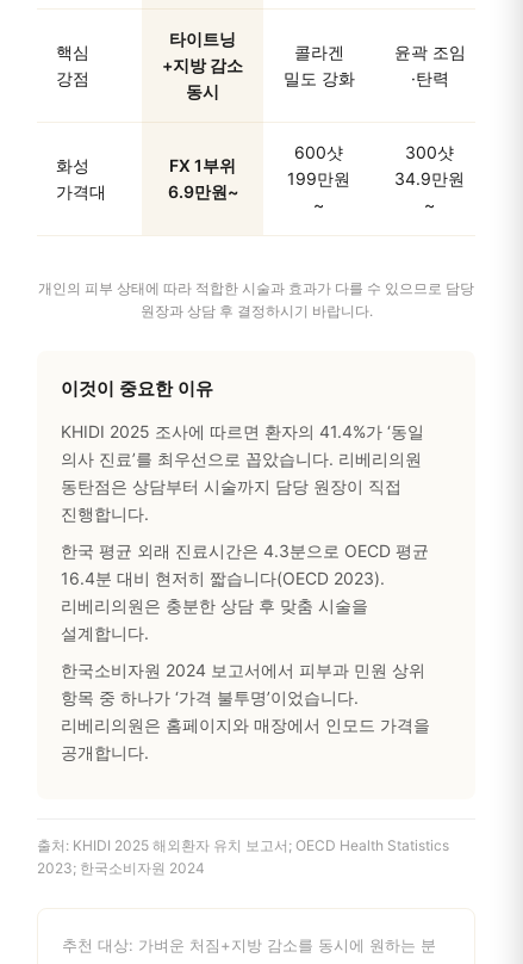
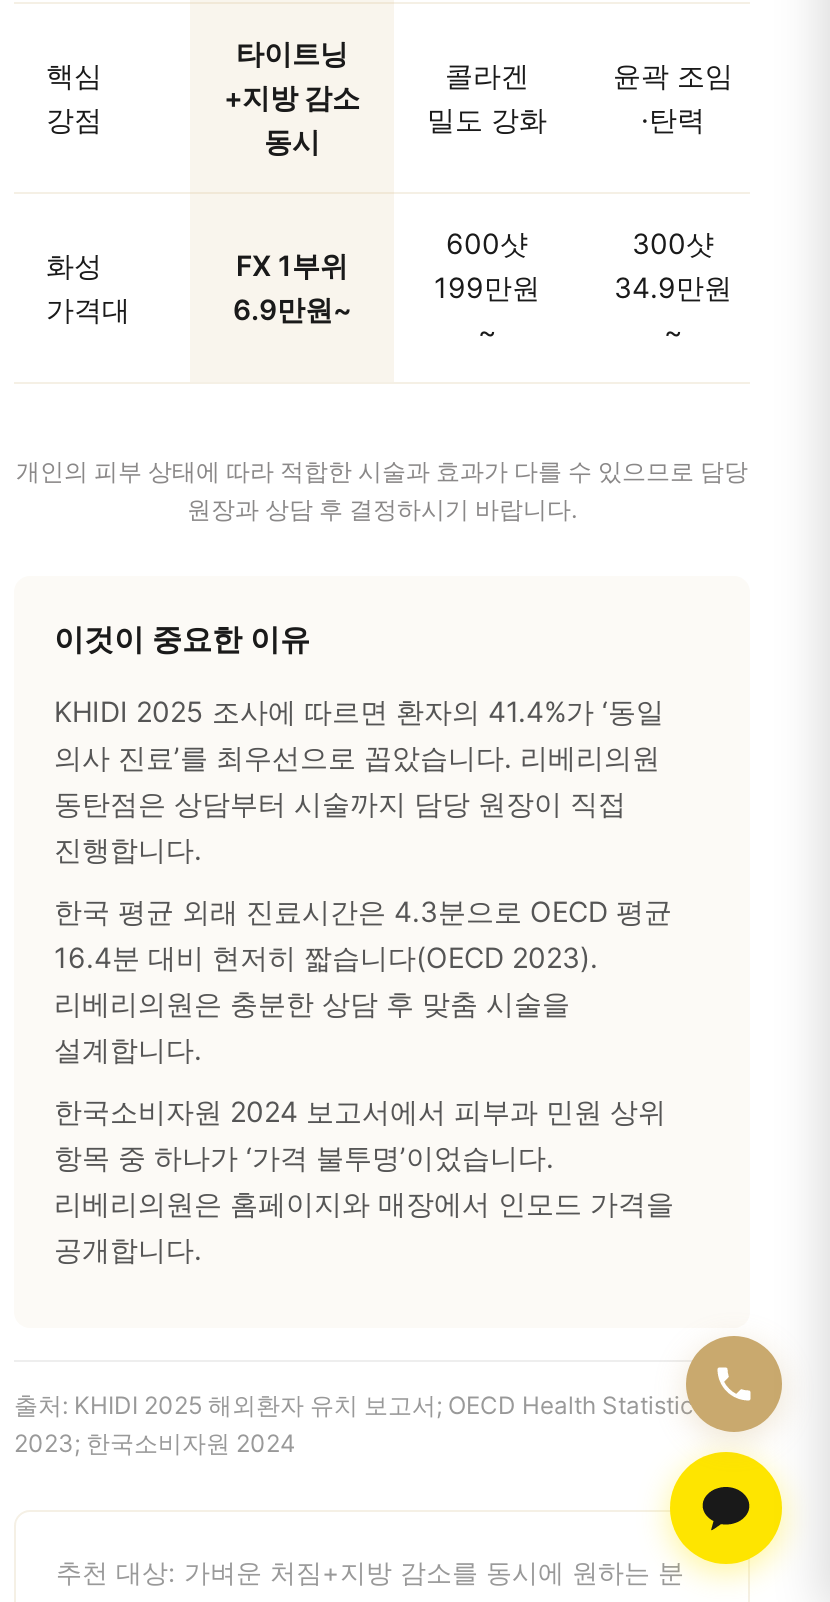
+ [image]
